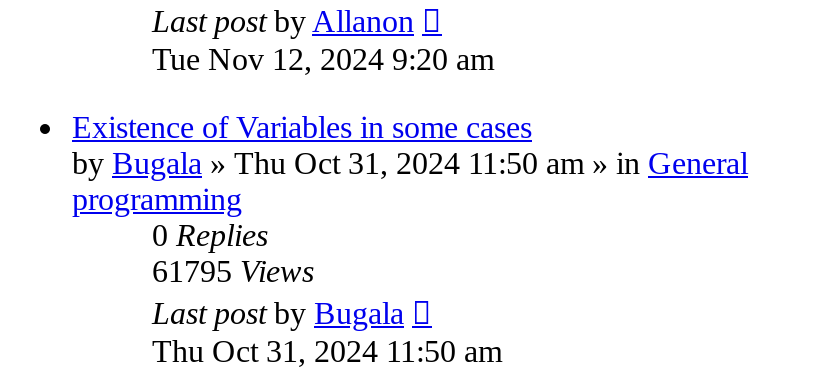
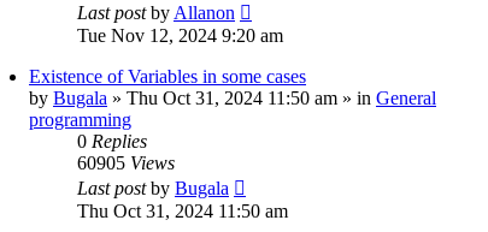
- 61795 Views
+ 60905 Views
